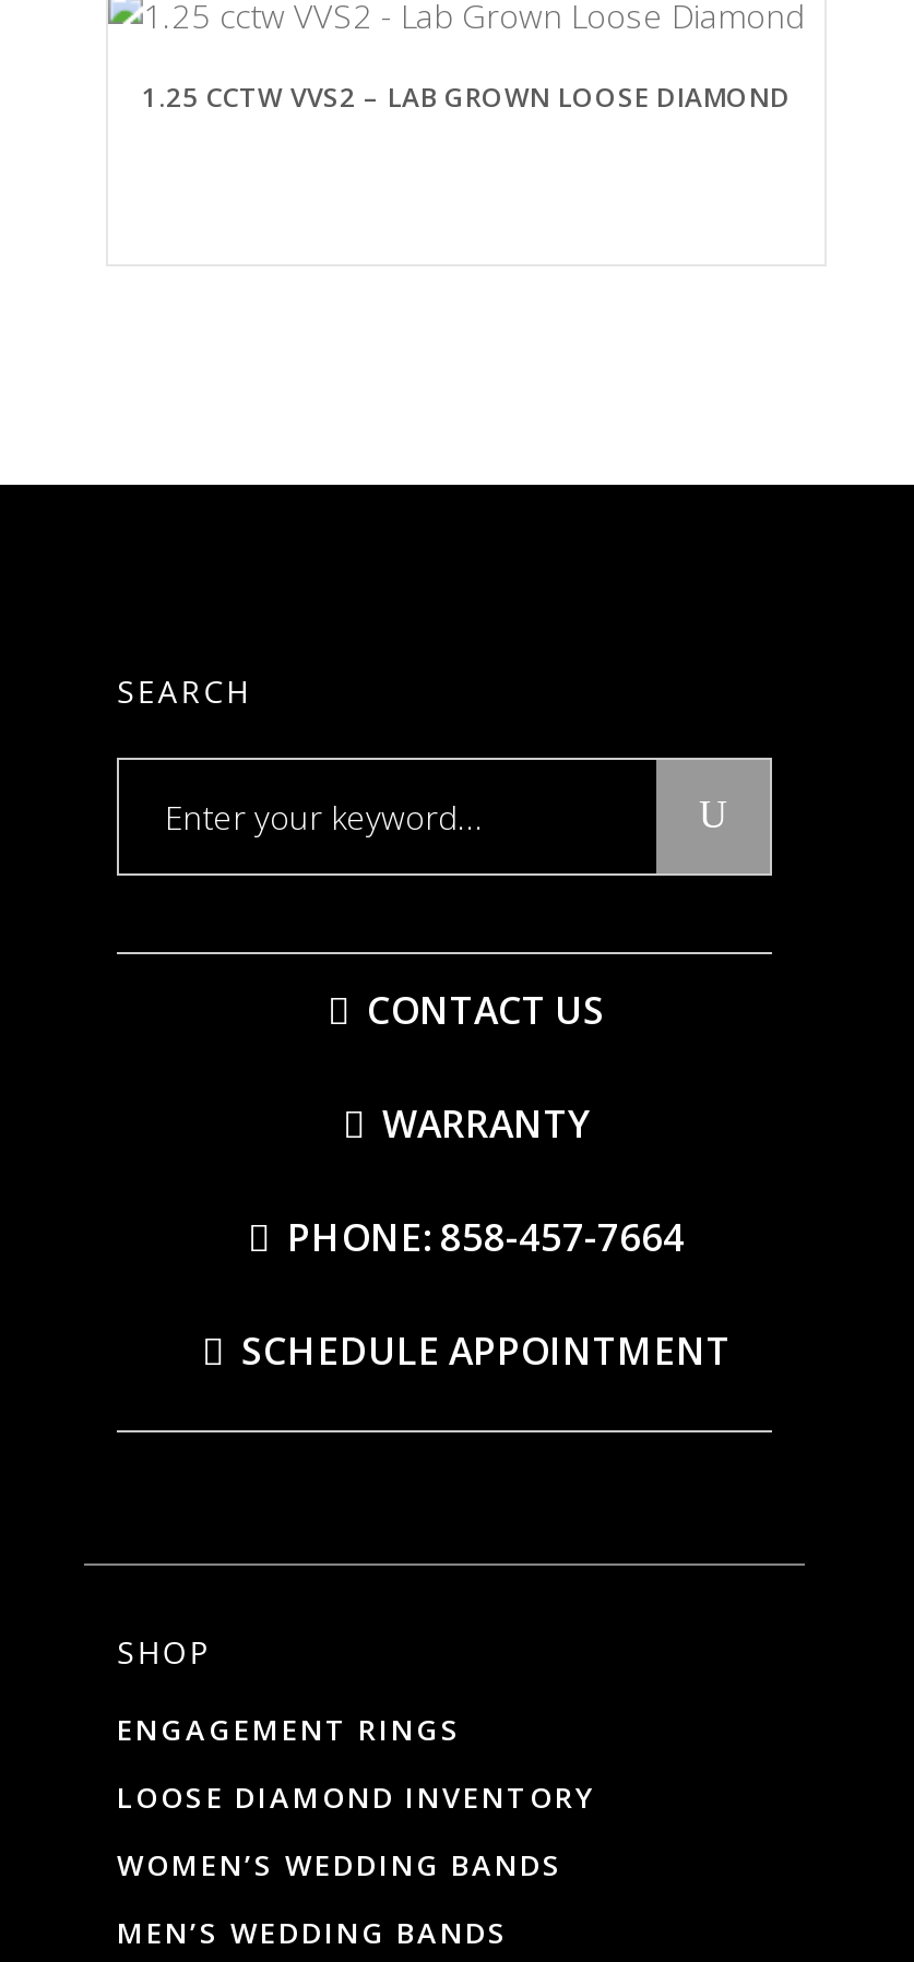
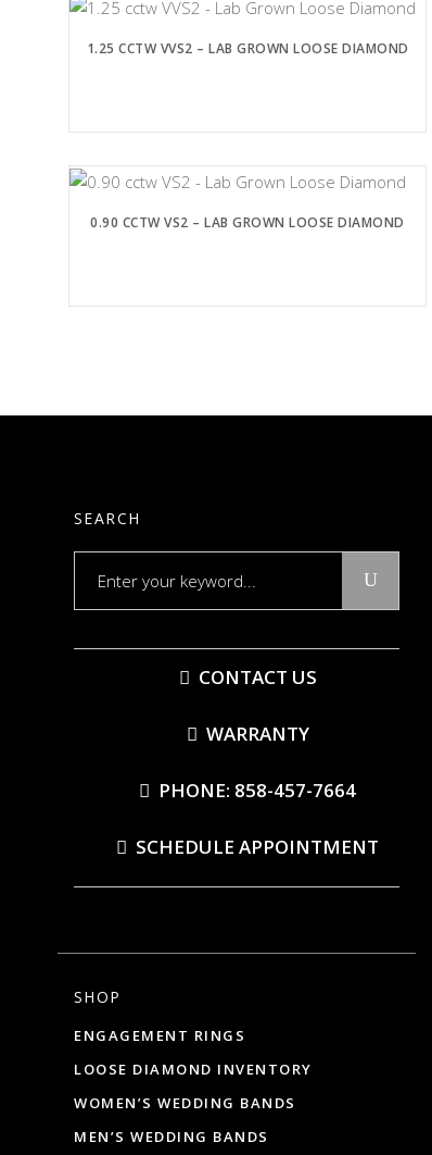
+ 0.90 CCTW VS2 – LAB GROWN LOOSE DIAMOND
